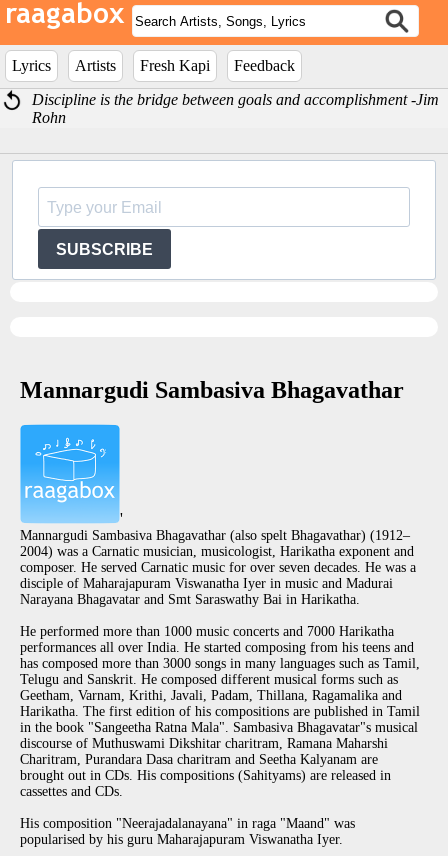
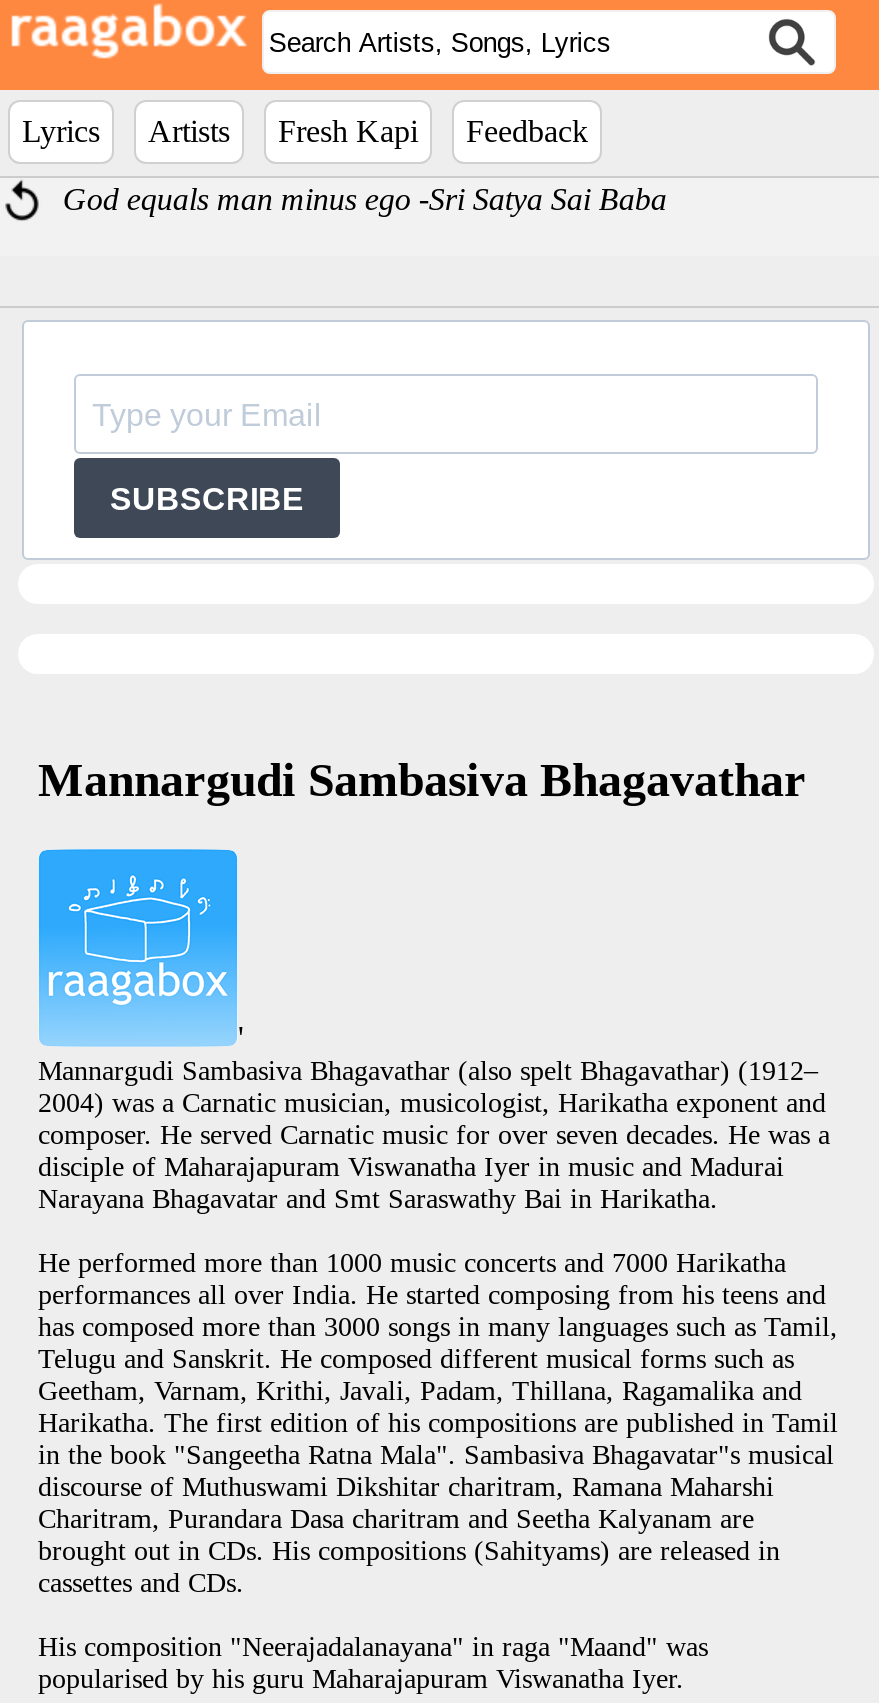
- Discipline is the bridge between goals and accomplishment -Jim
- Rohn
+ God equals man minus ego -Sri Satya Sai Baba
